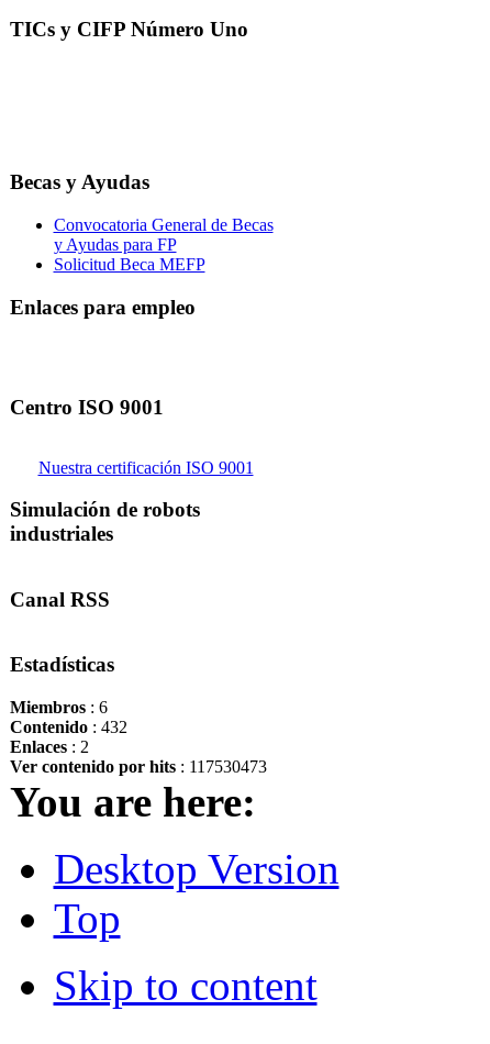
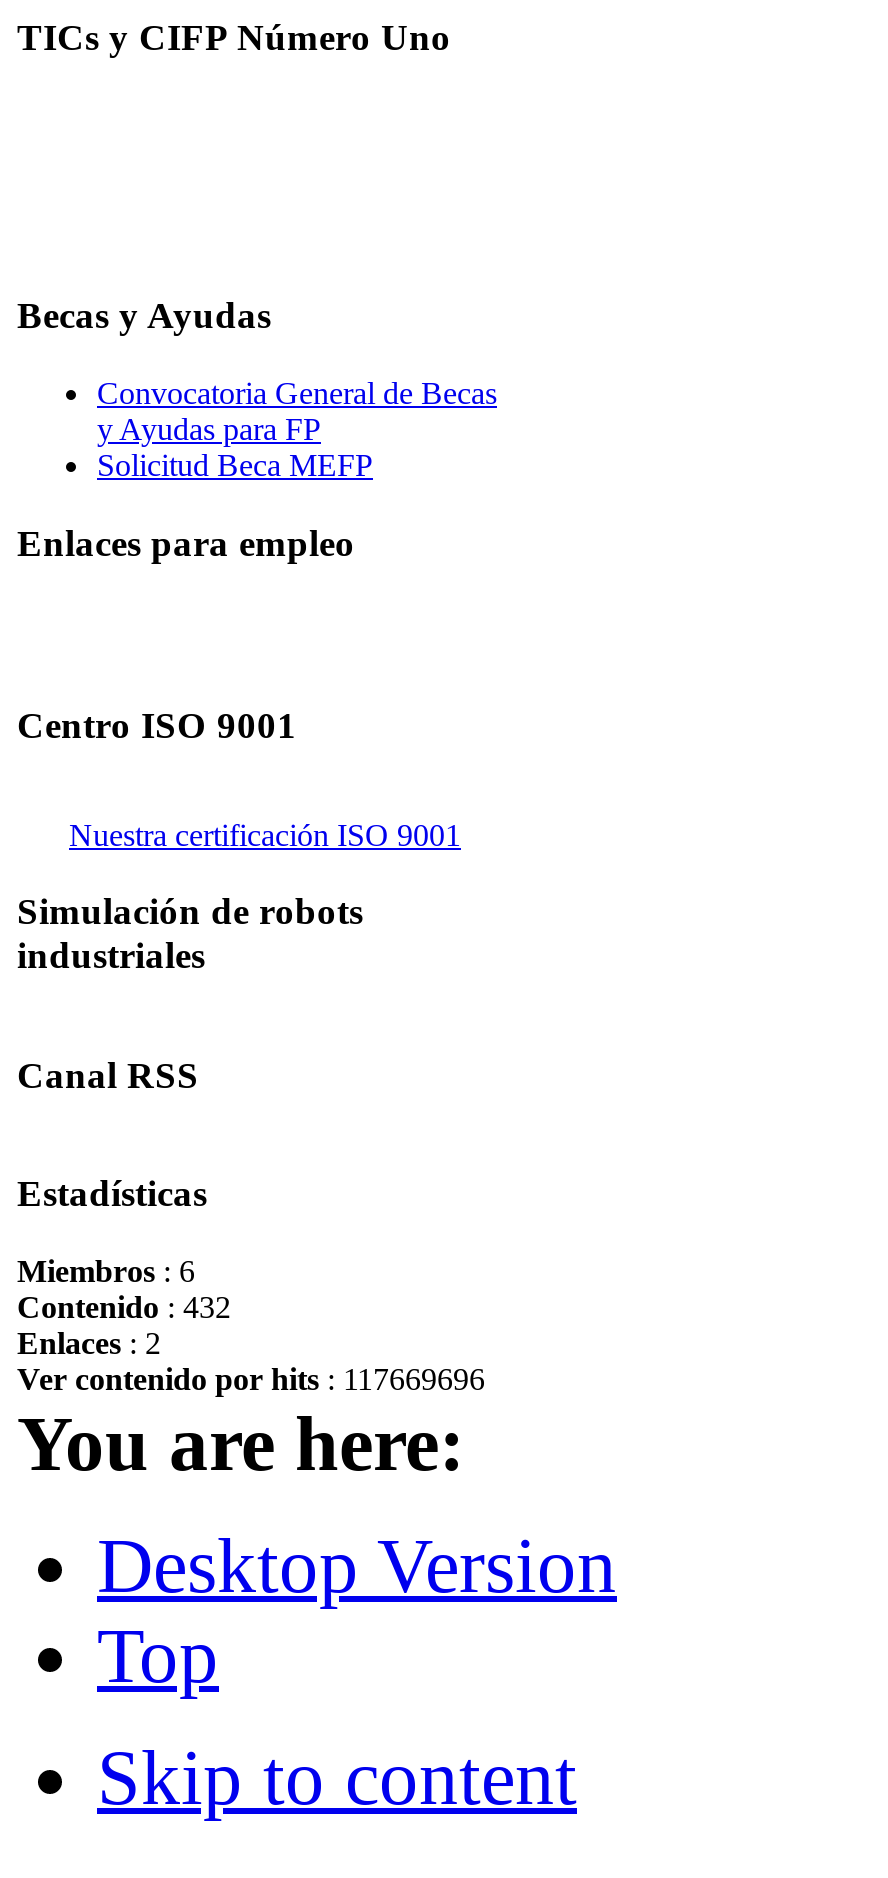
- Ver contenido por hits: 117530473
+ Ver contenido por hits: 117669696
